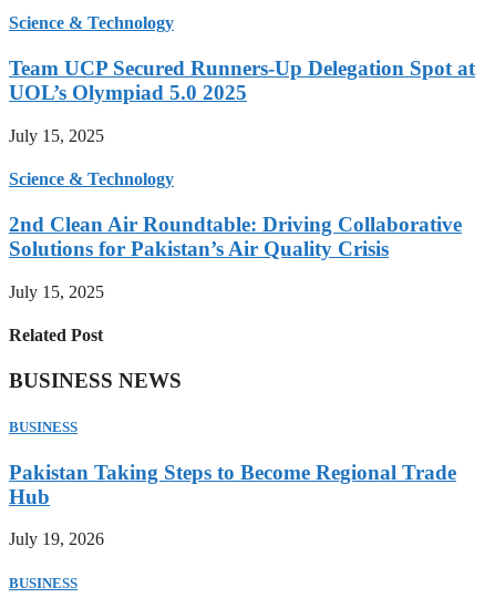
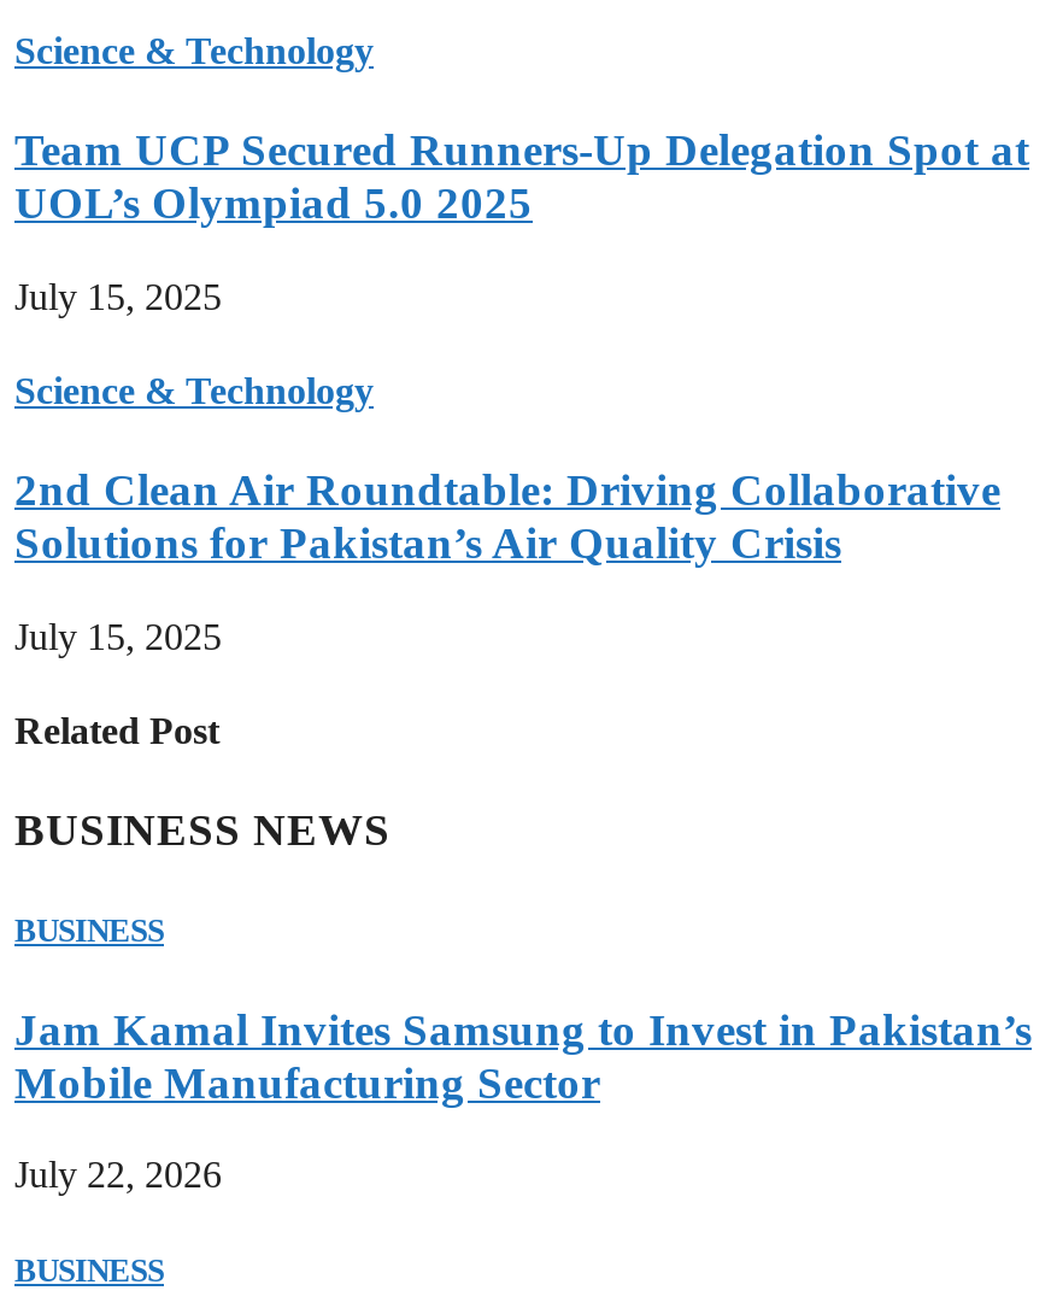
- Pakistan Taking Steps to Become Regional Trade
- Hub
+ Jam Kamal Invites Samsung to Invest in Pakistan’s
+ Mobile Manufacturing Sector

- July 19, 2026
+ July 22, 2026
